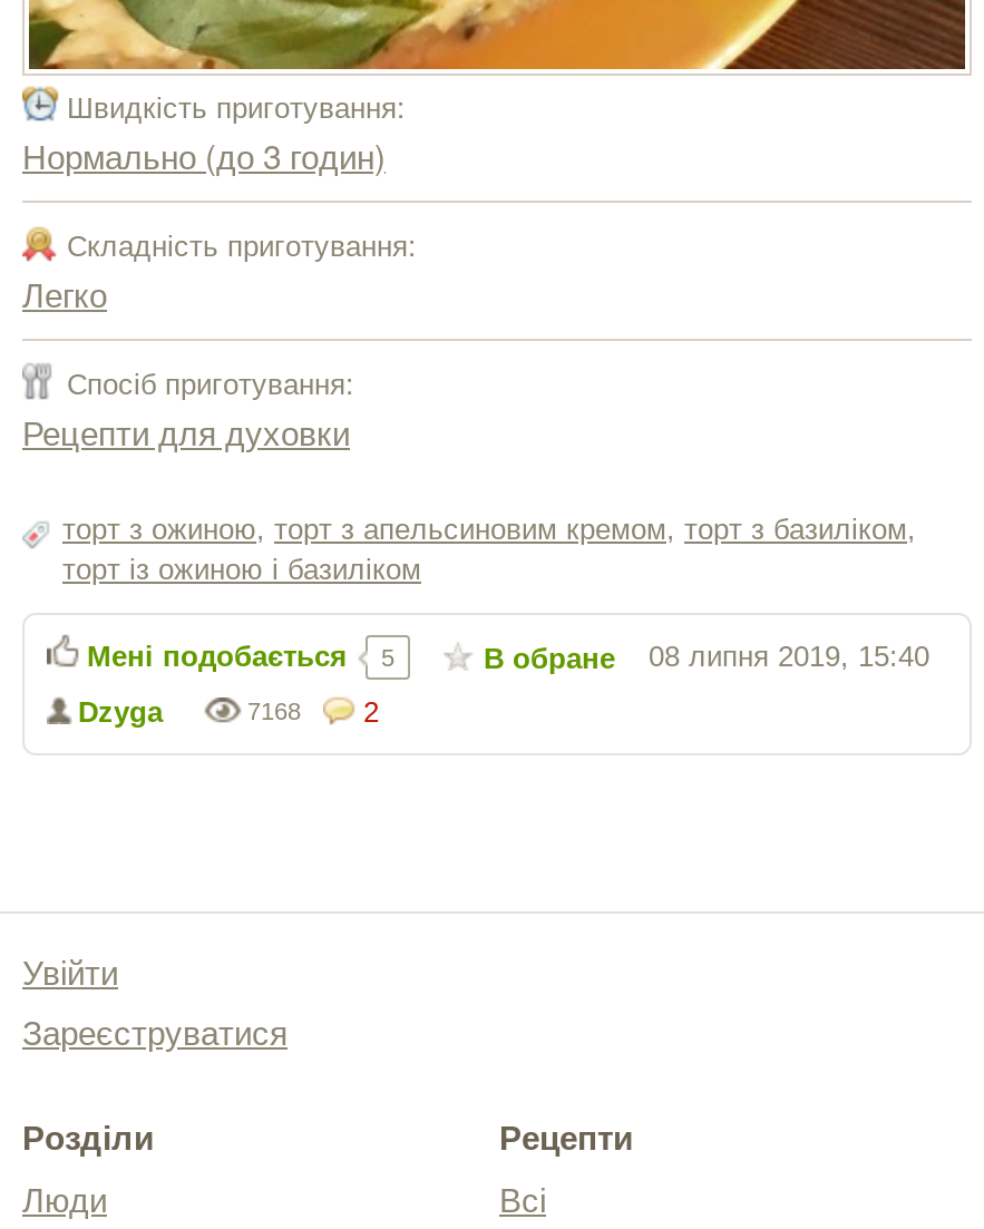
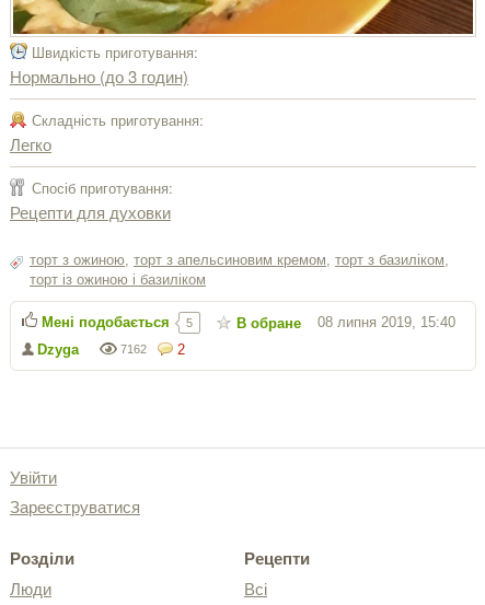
- 7168
+ 7162
